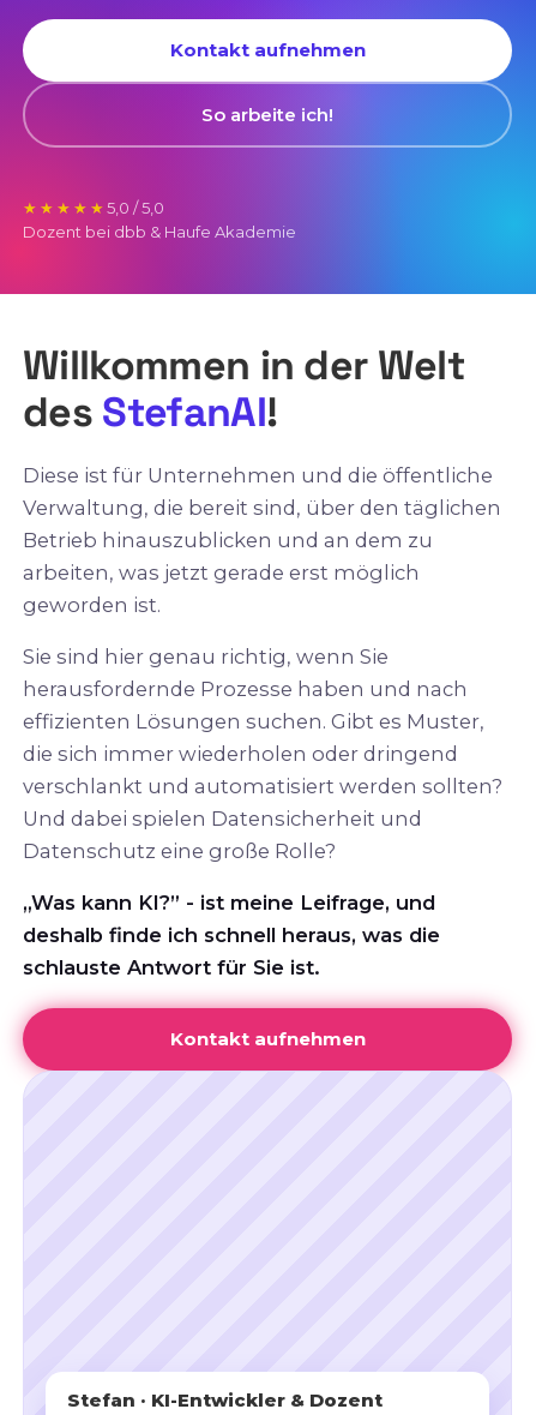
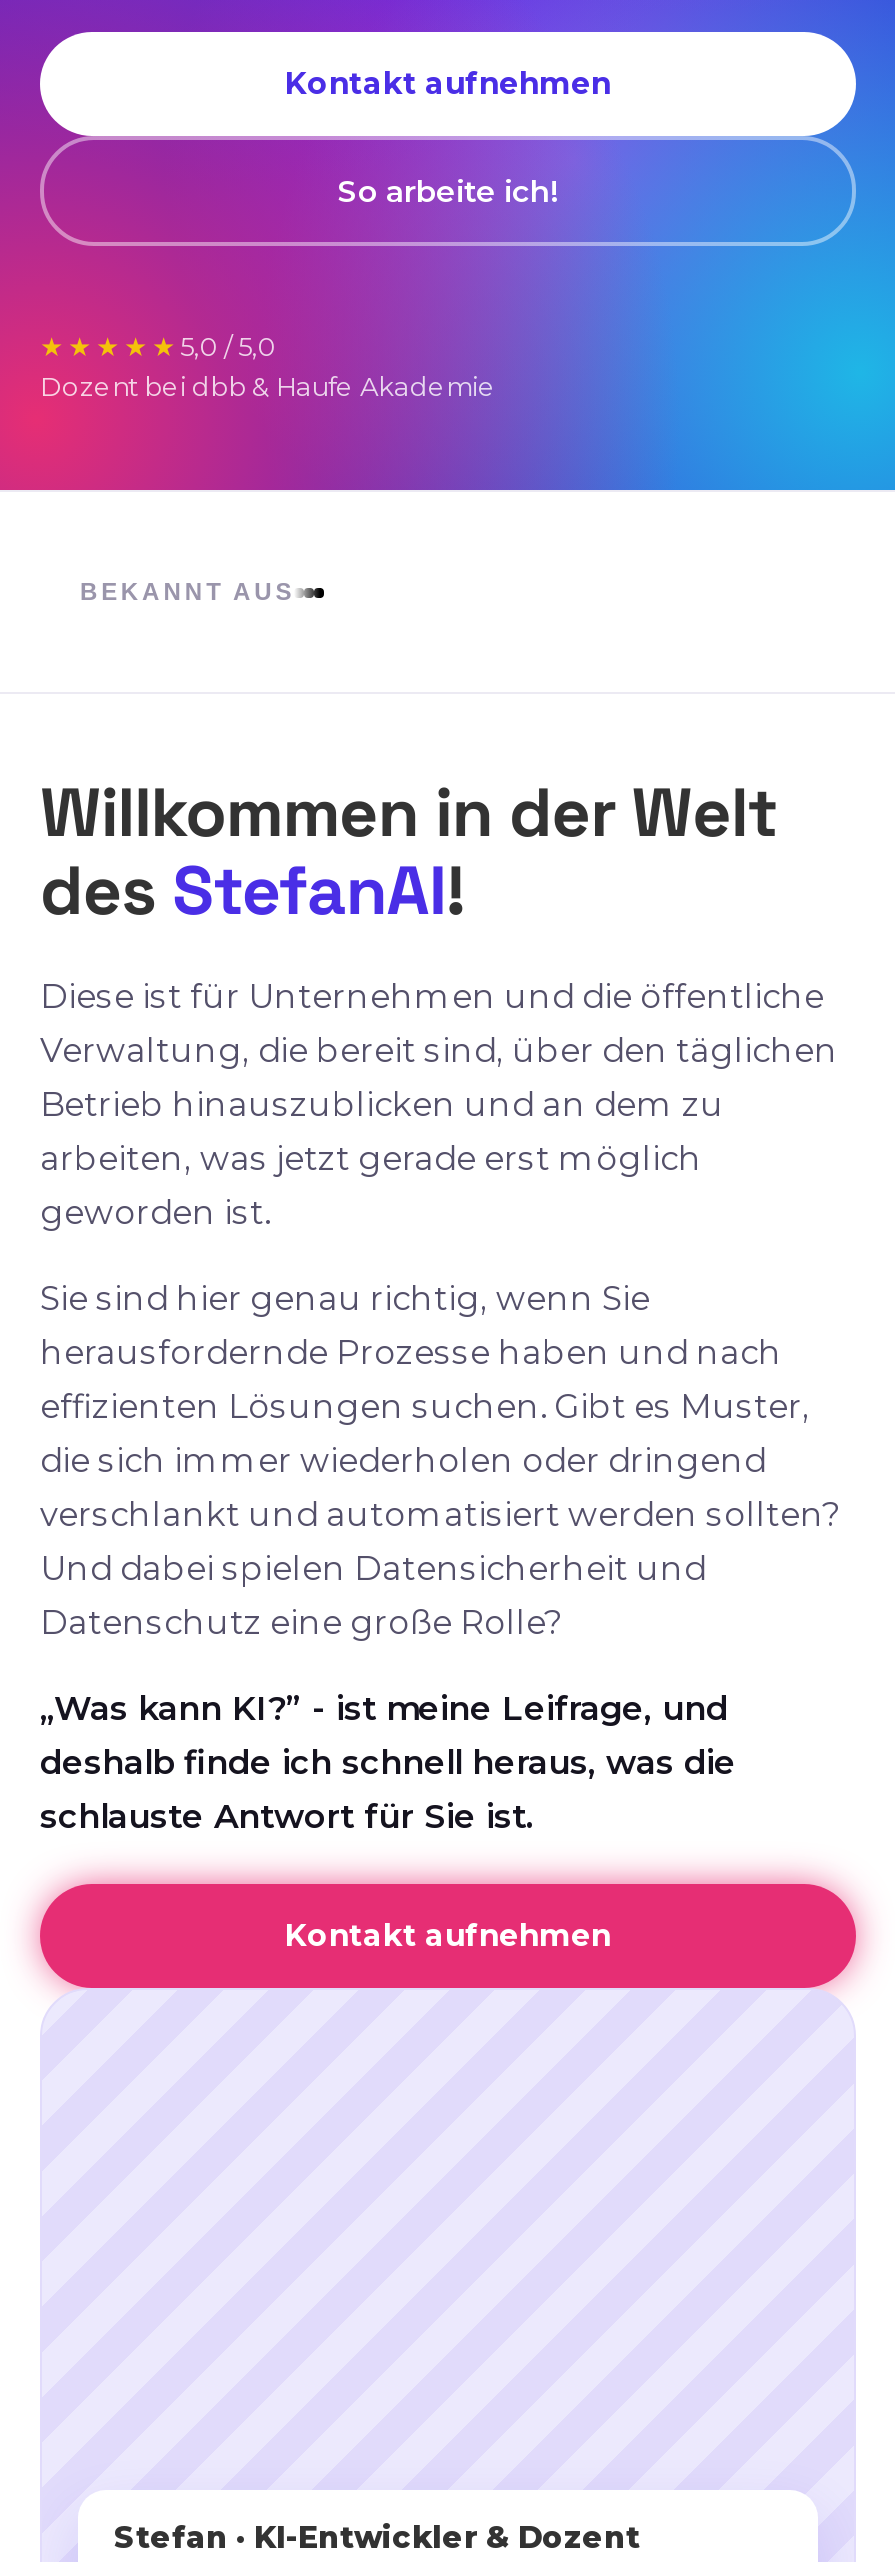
+ BEKANNT AUS
